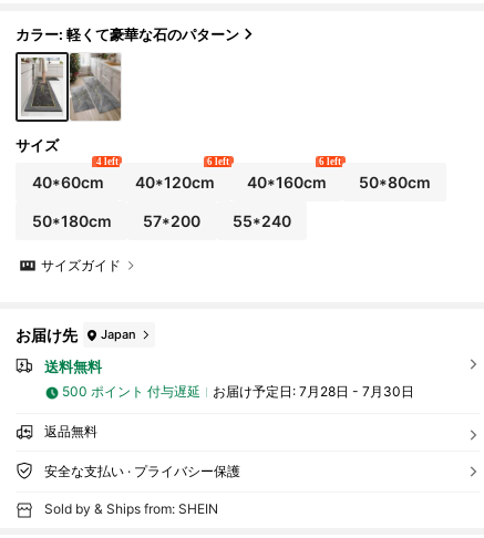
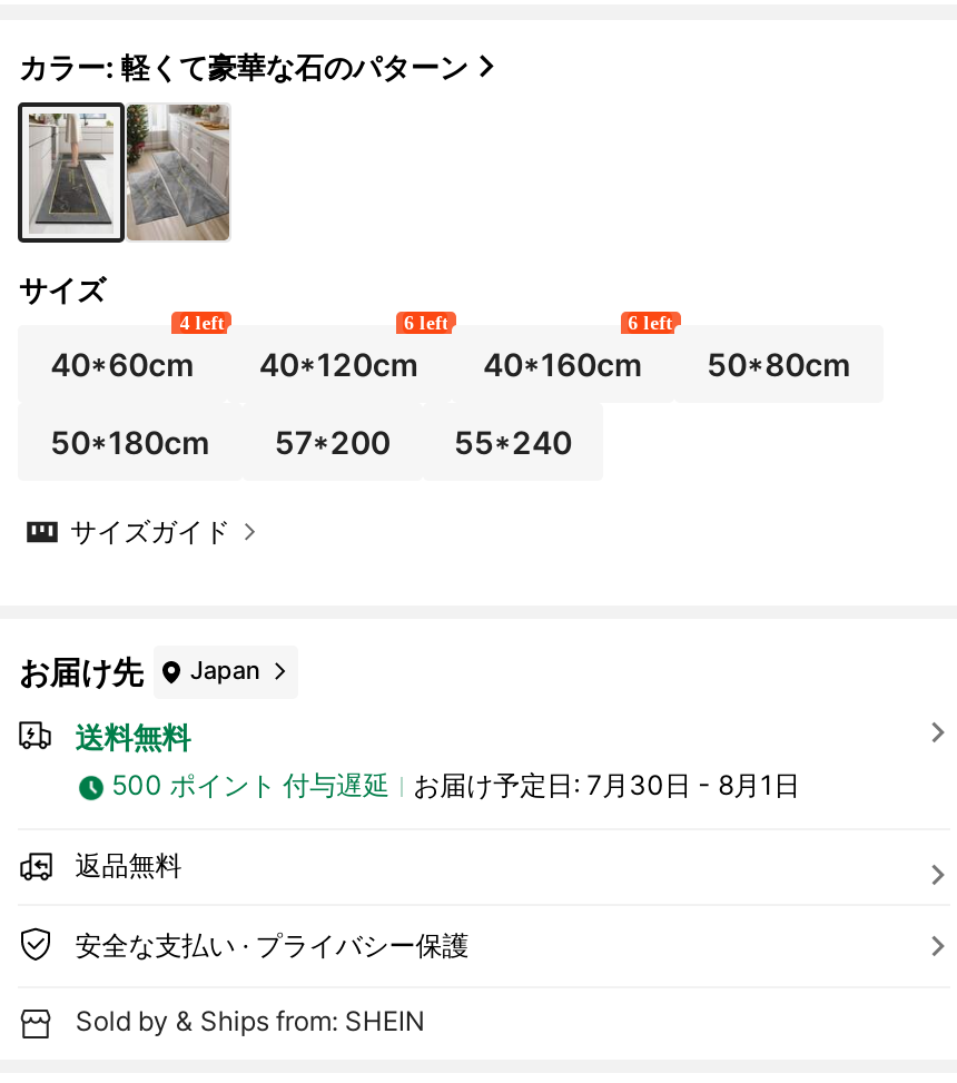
- お届け予定日: 7月28日 - 7月30日
+ お届け予定日: 7月30日 - 8月1日
